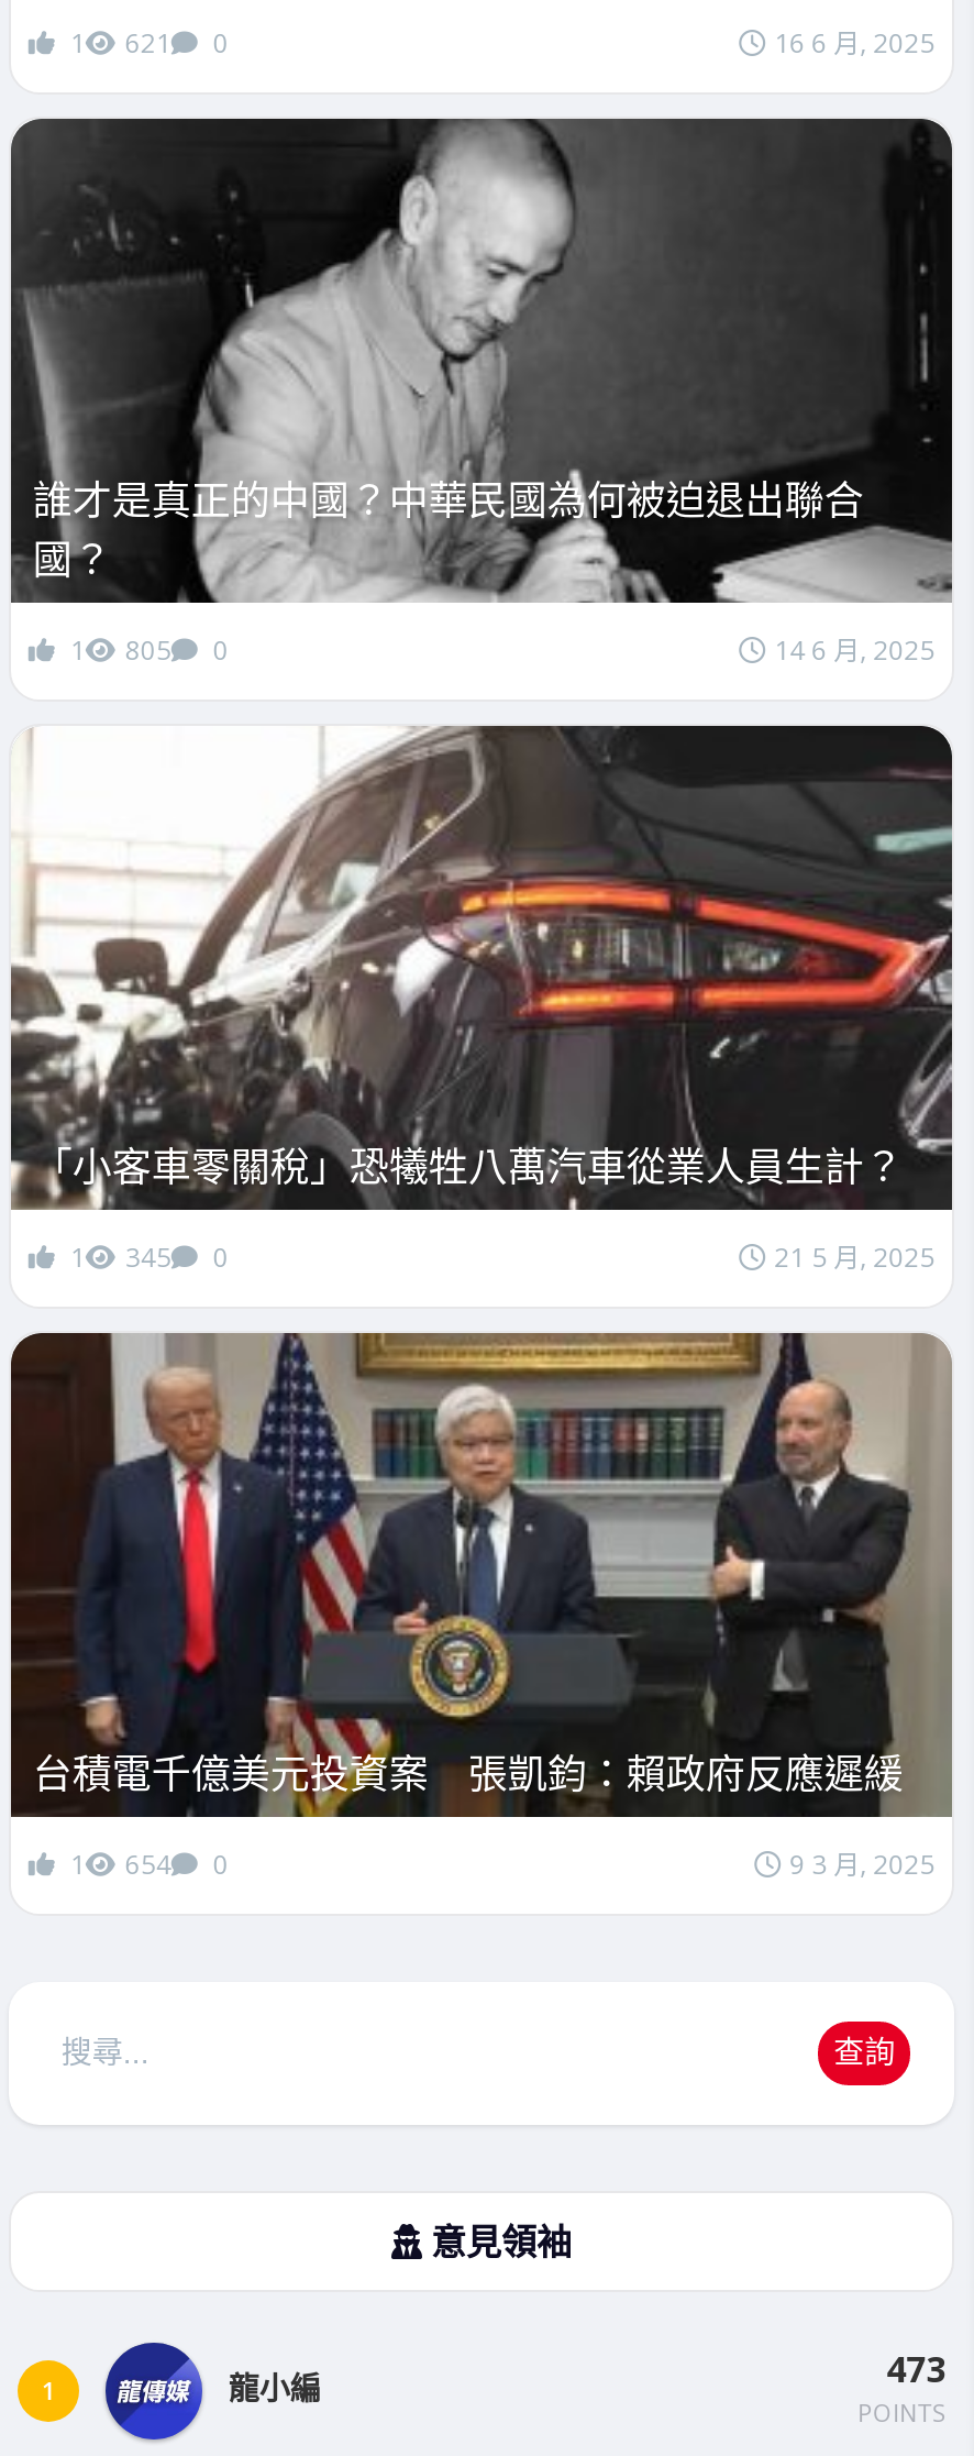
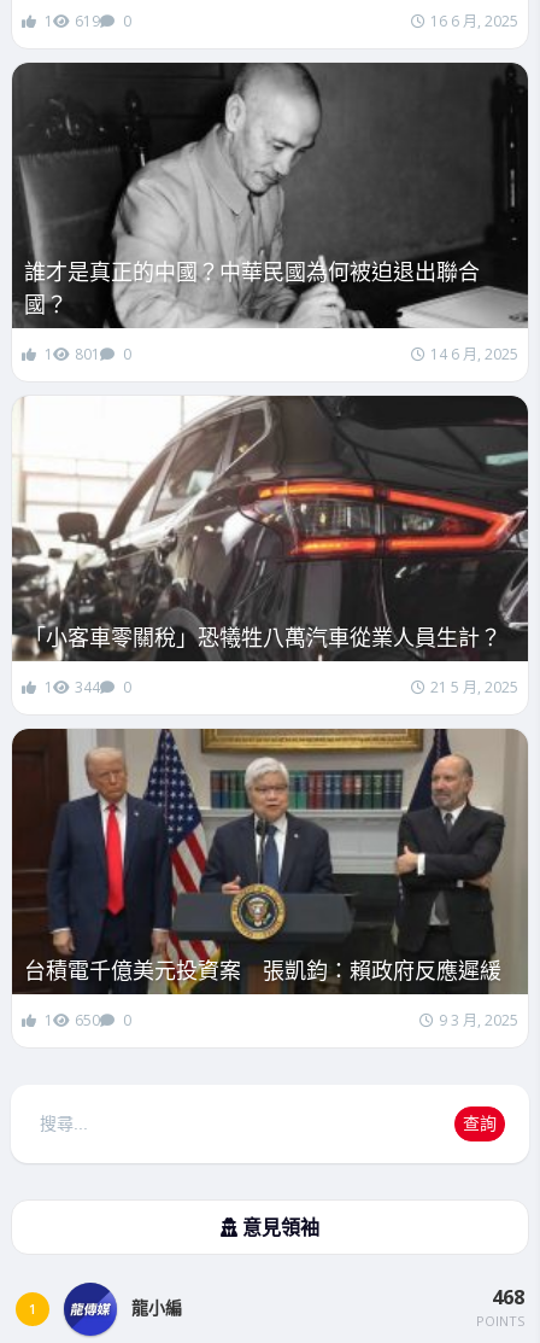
- 621
+ 619

- 805
+ 801

- 345
+ 344

- 654
+ 650

- 473
+ 468
